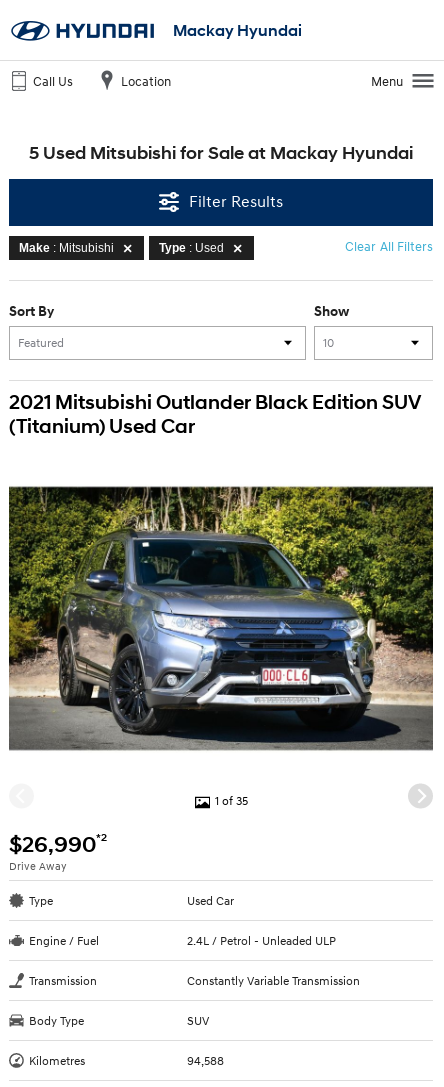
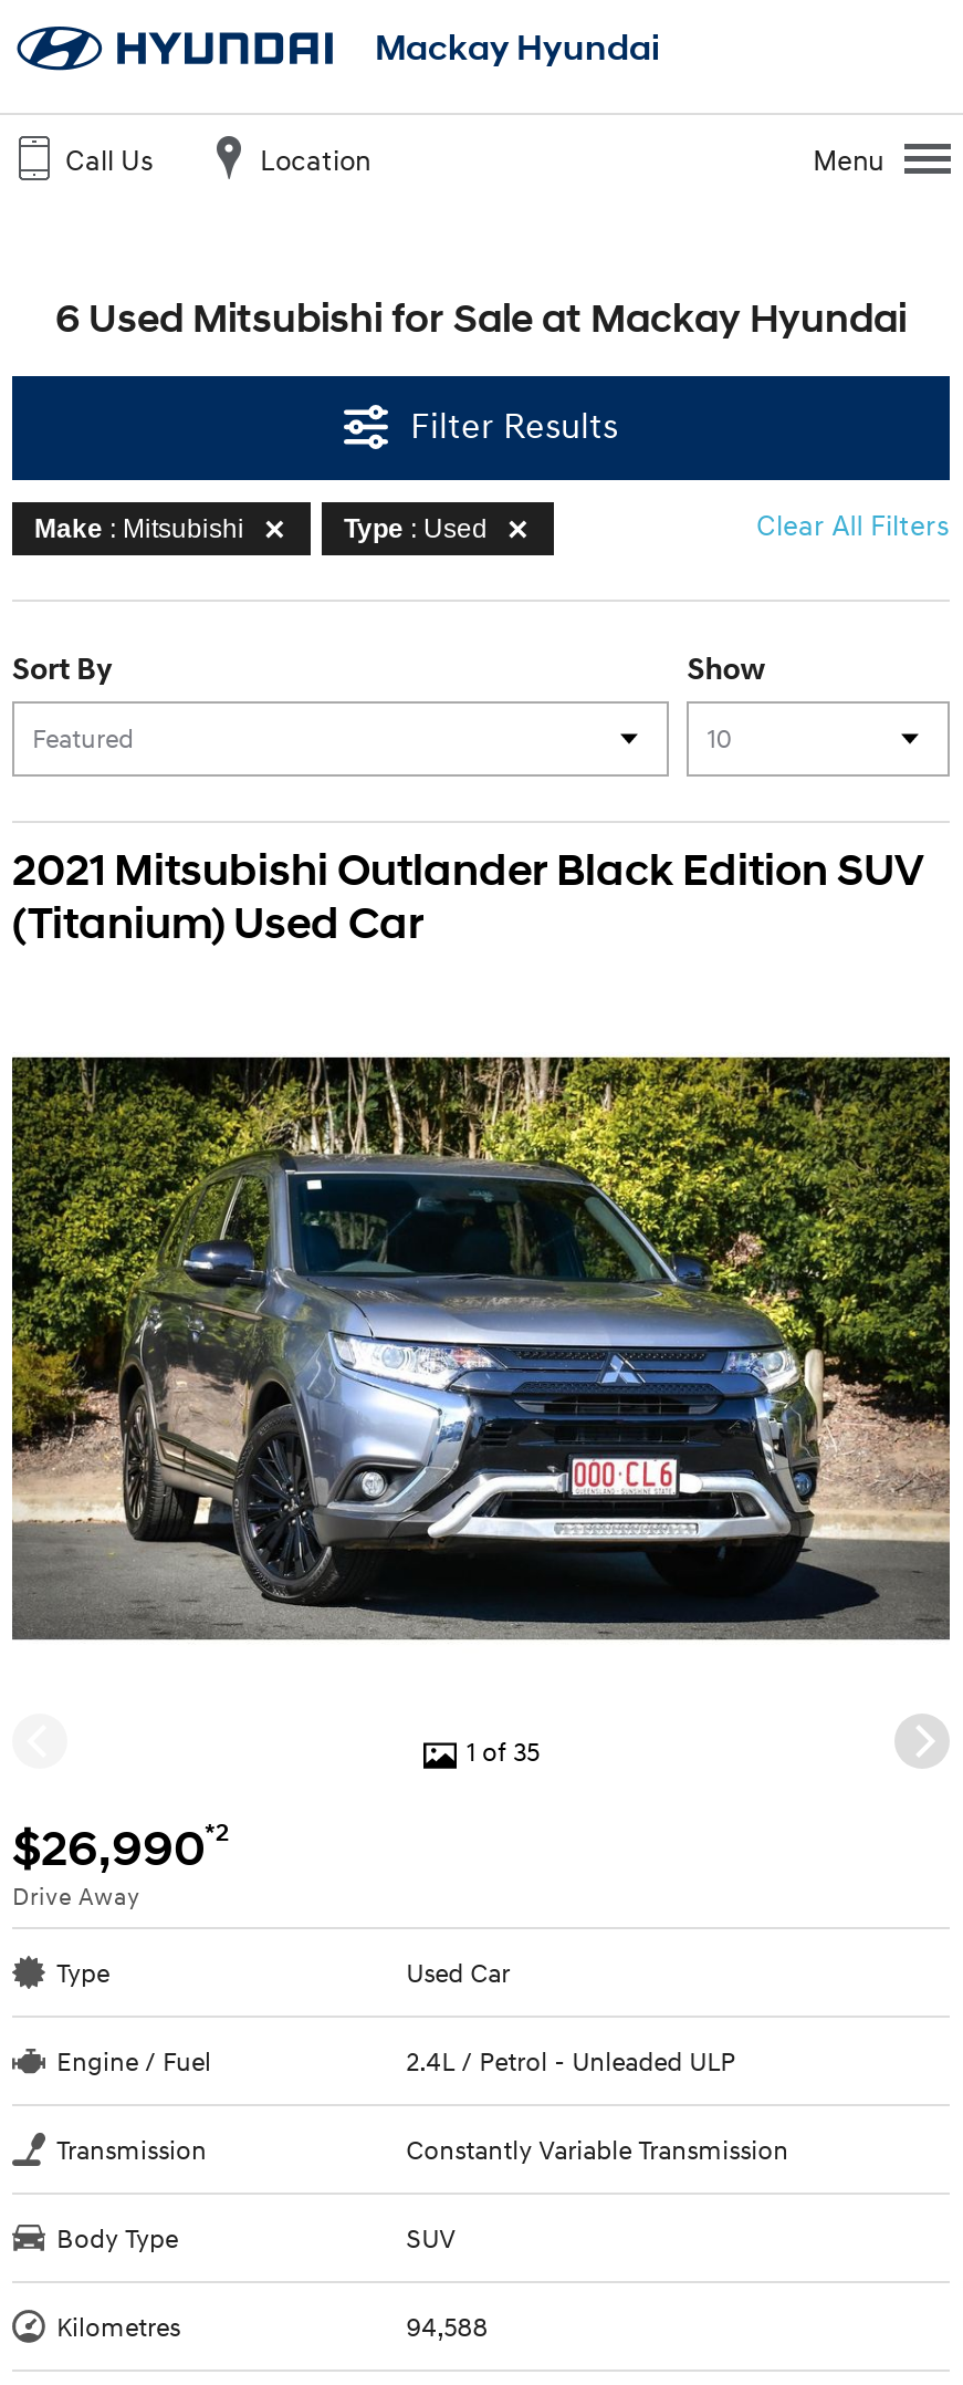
- 5 Used Mitsubishi for Sale at Mackay Hyundai
+ 6 Used Mitsubishi for Sale at Mackay Hyundai
